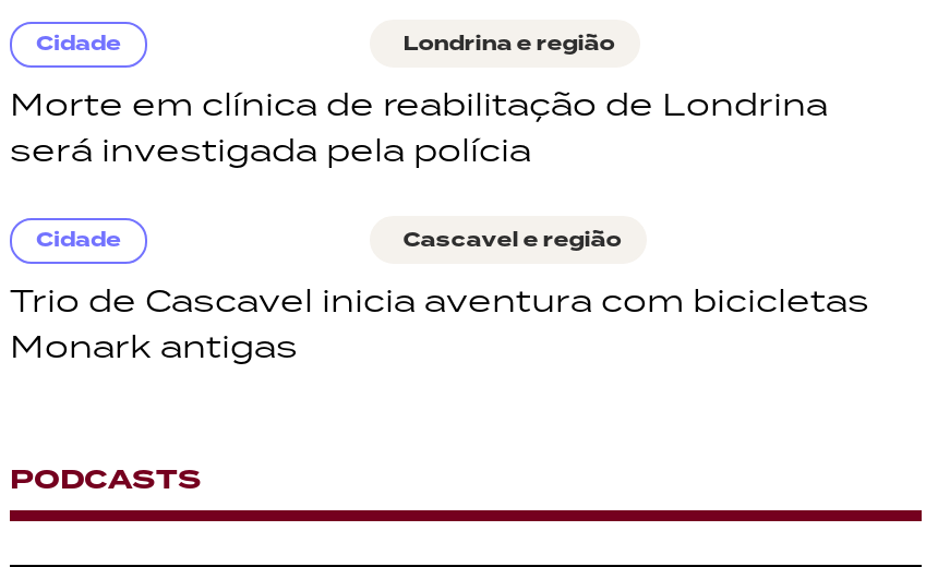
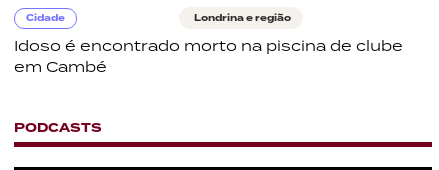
- Morte em clínica de reabilitação de Londrina
- será investigada pela polícia
- Cidade
- Cascavel e região
- Trio de Cascavel inicia aventura com bicicletas
- Monark antigas
+ Idoso é encontrado morto na piscina de clube
+ em Cambé
